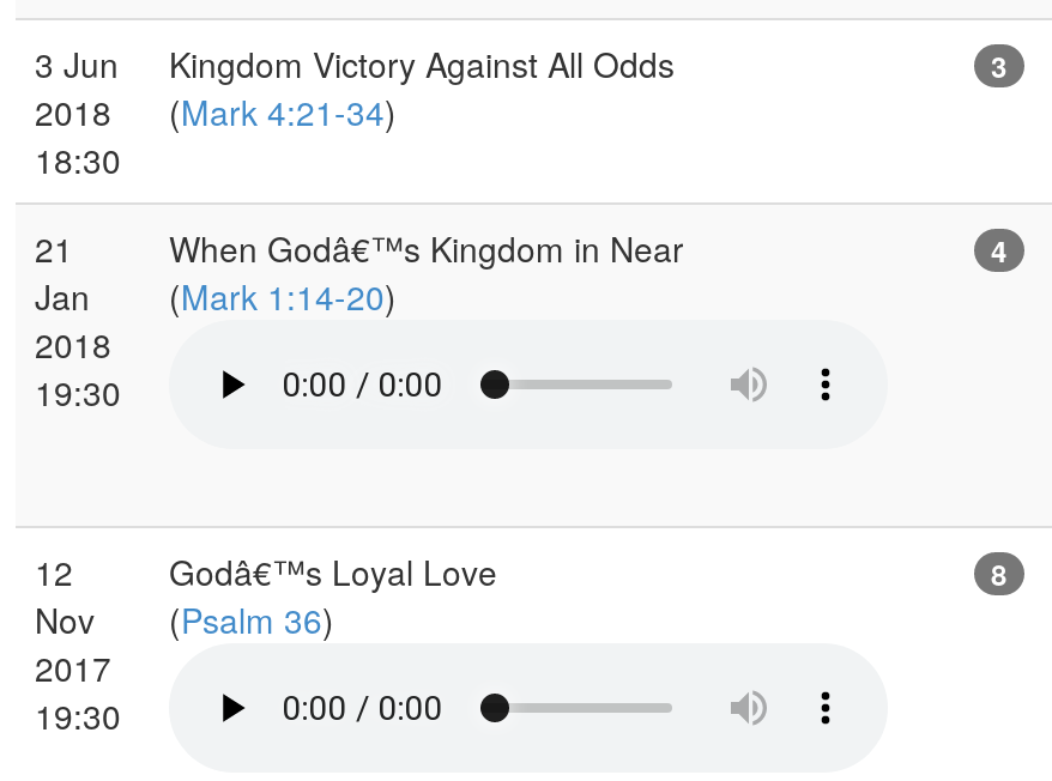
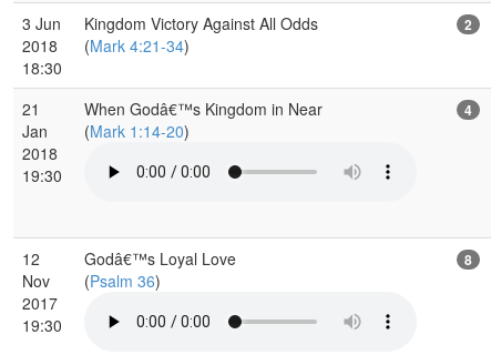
- 3
+ 2
